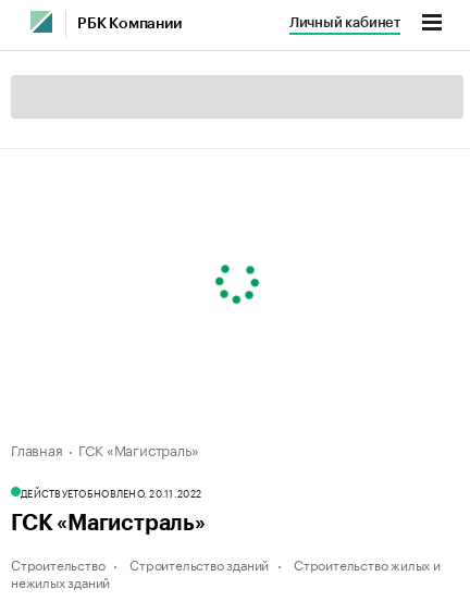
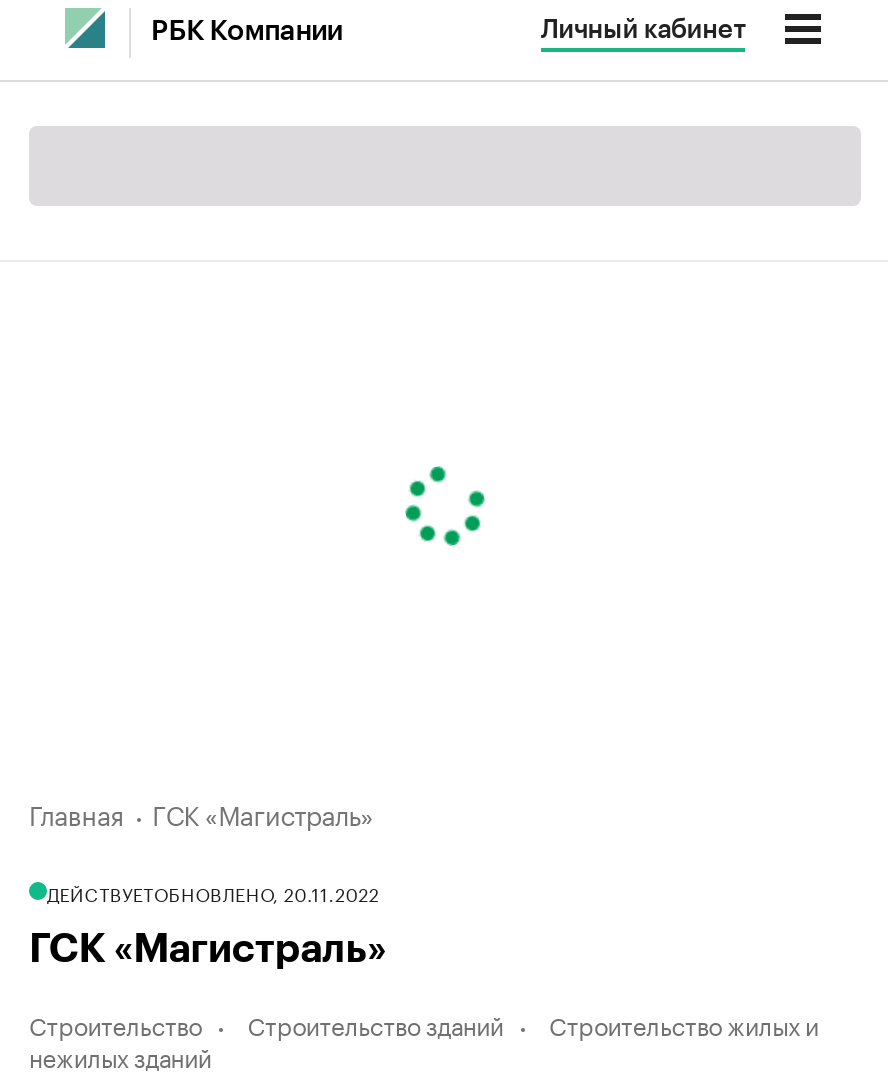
- [image]
+ [image]
